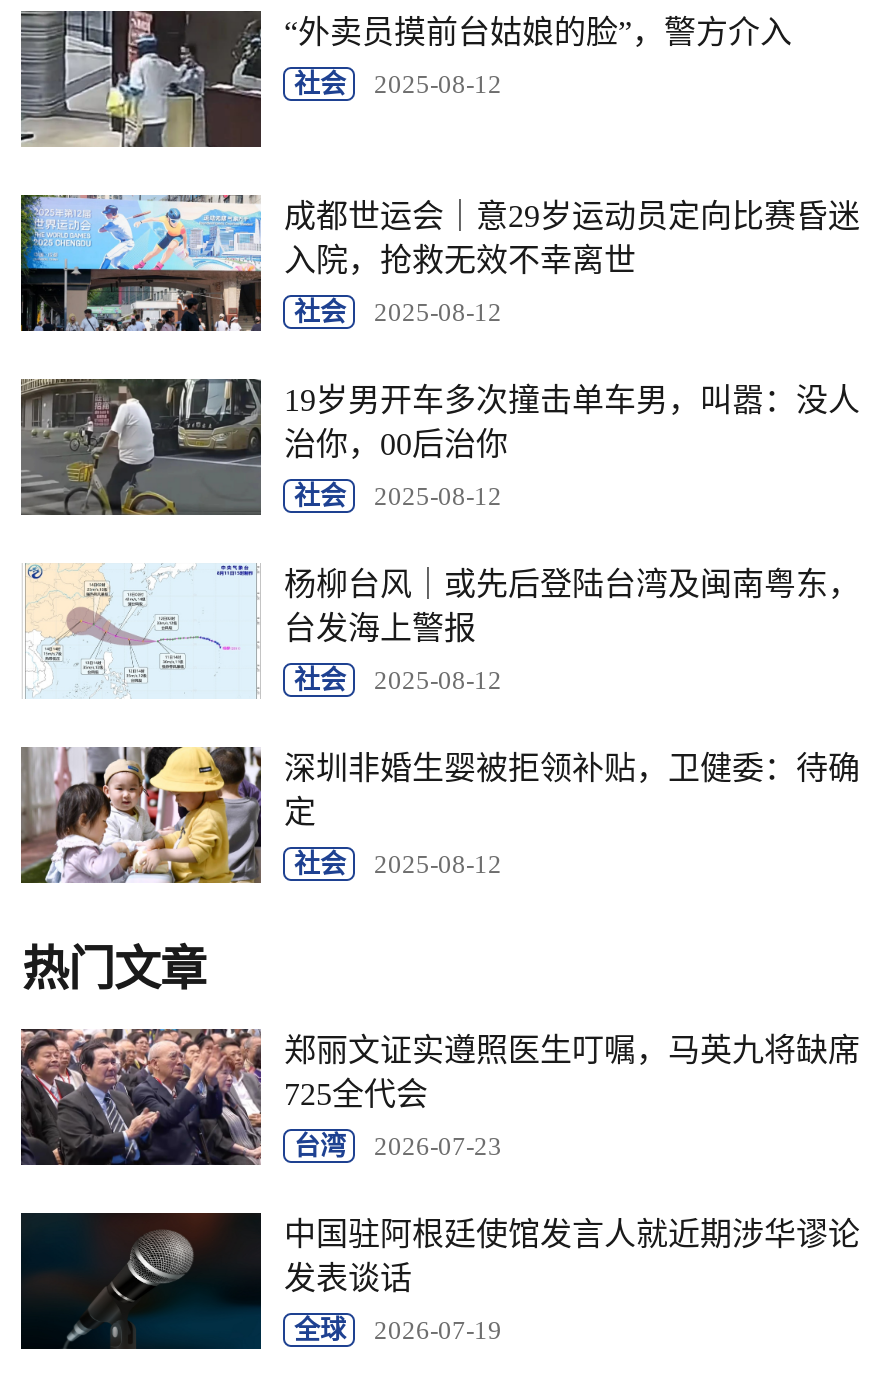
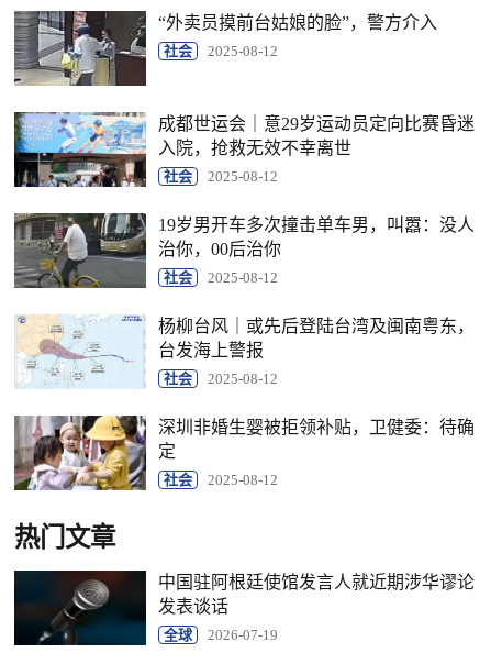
- [image]
- 郑丽文证实遵照医生叮嘱，马英九将缺席
- 725全代会
- 台湾
- 2026-07-23
